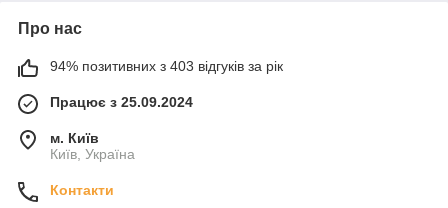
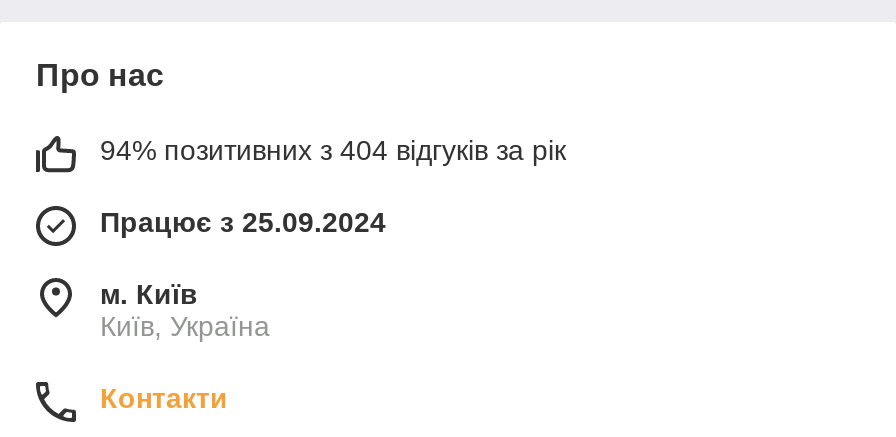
- 94% позитивних з 403 відгуків за рік
+ 94% позитивних з 404 відгуків за рік
